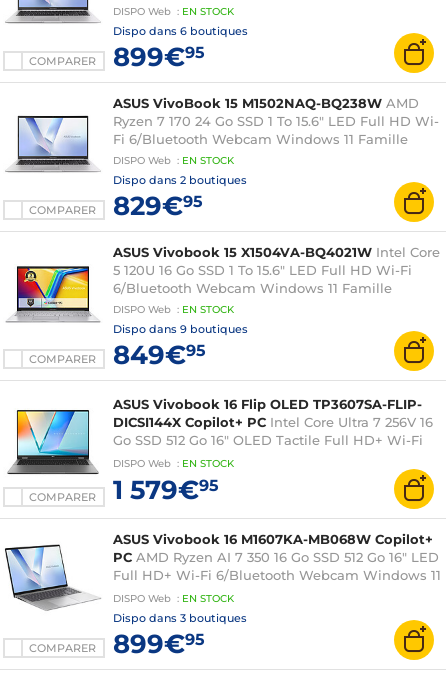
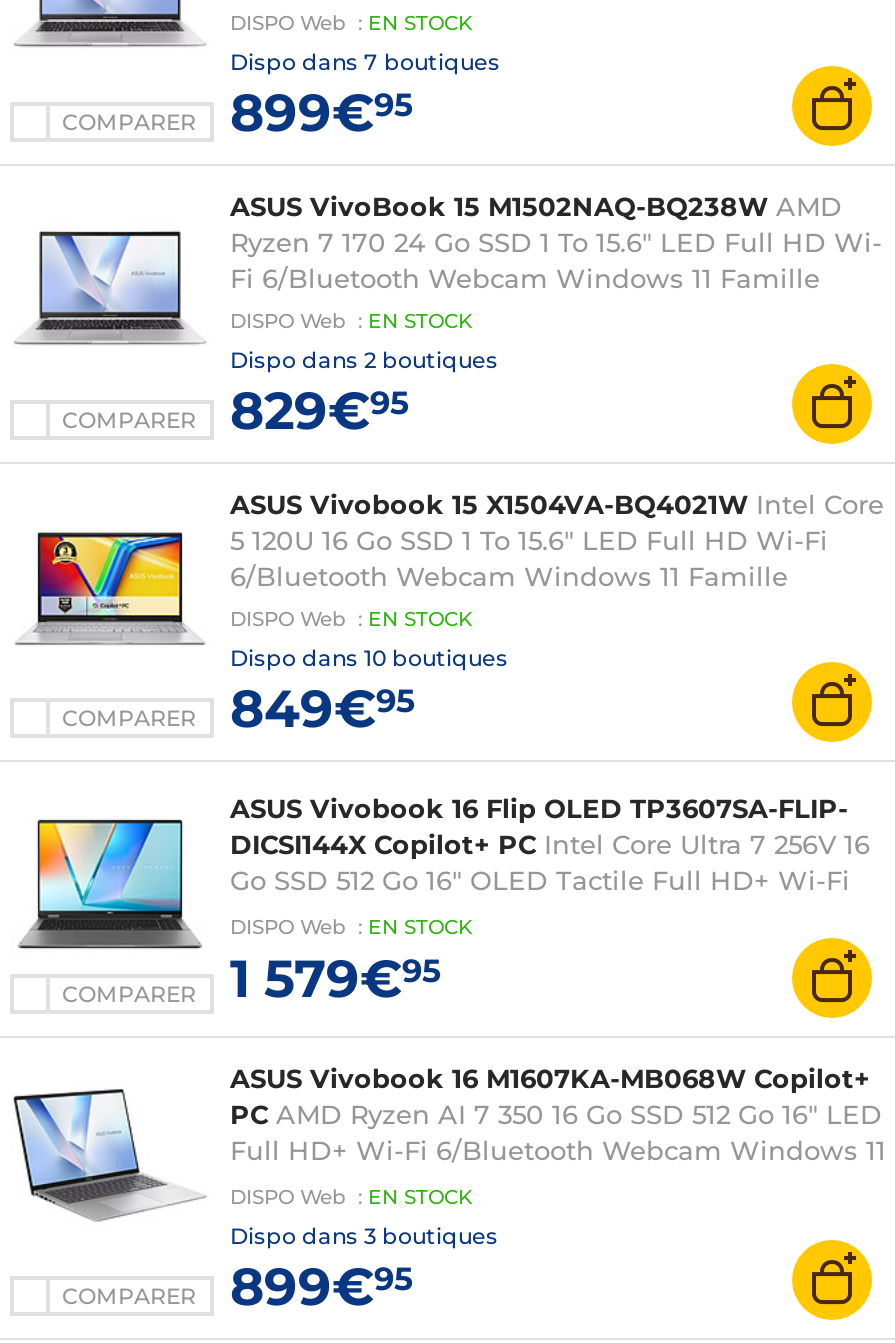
- Dispo dans 6 boutiques
+ Dispo dans 7 boutiques

- Dispo dans 9 boutiques
+ Dispo dans 10 boutiques
